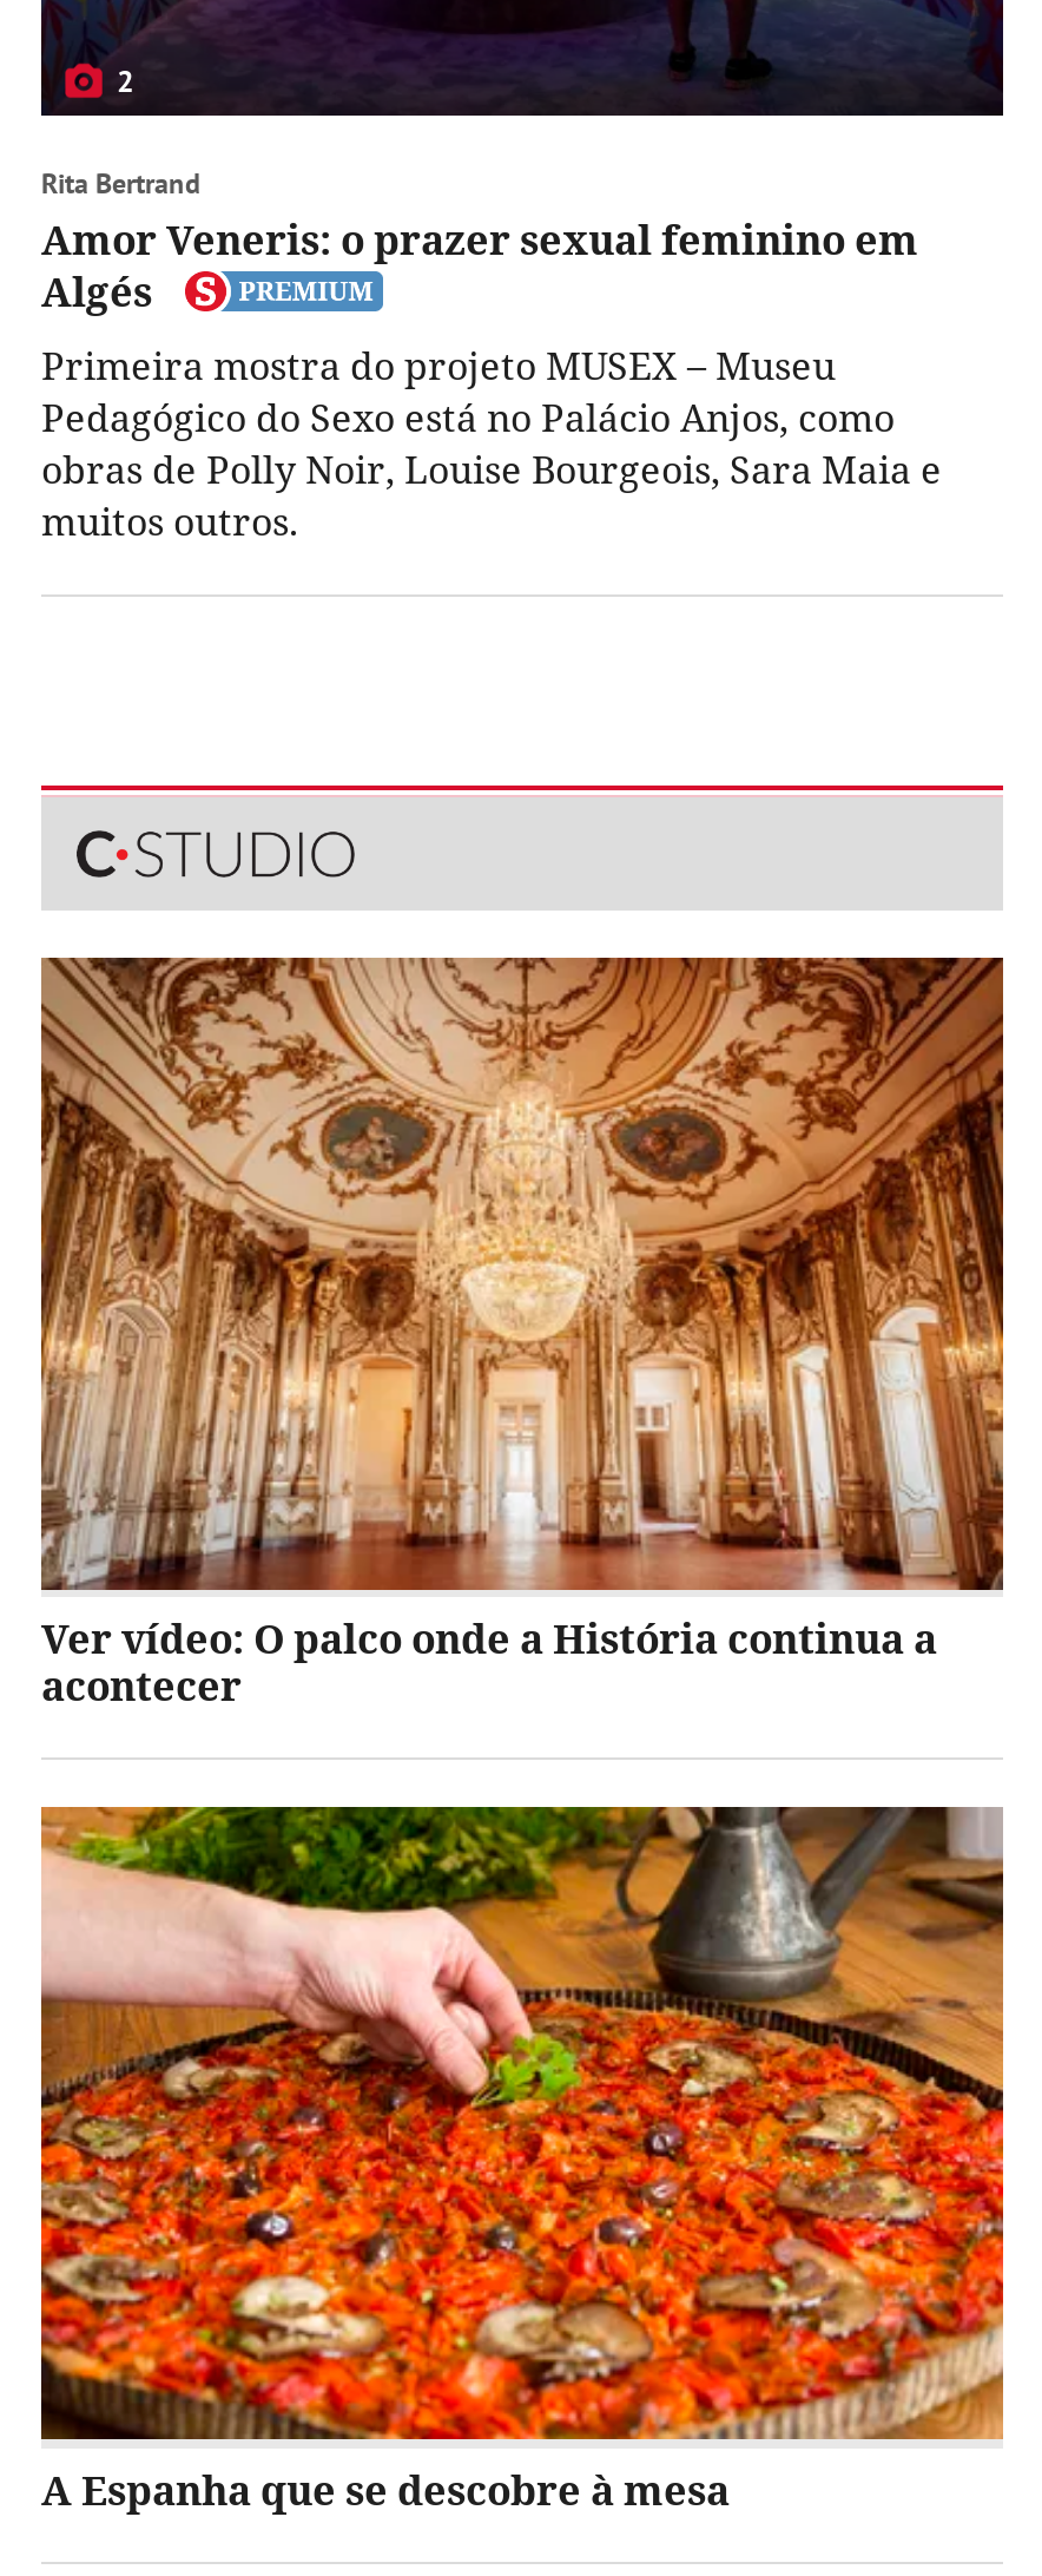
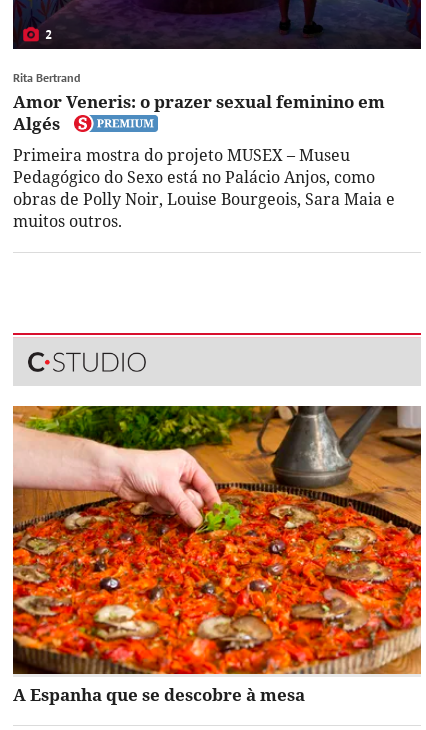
- [image]
- Ver vídeo: O palco onde a História continua a
- acontecer
